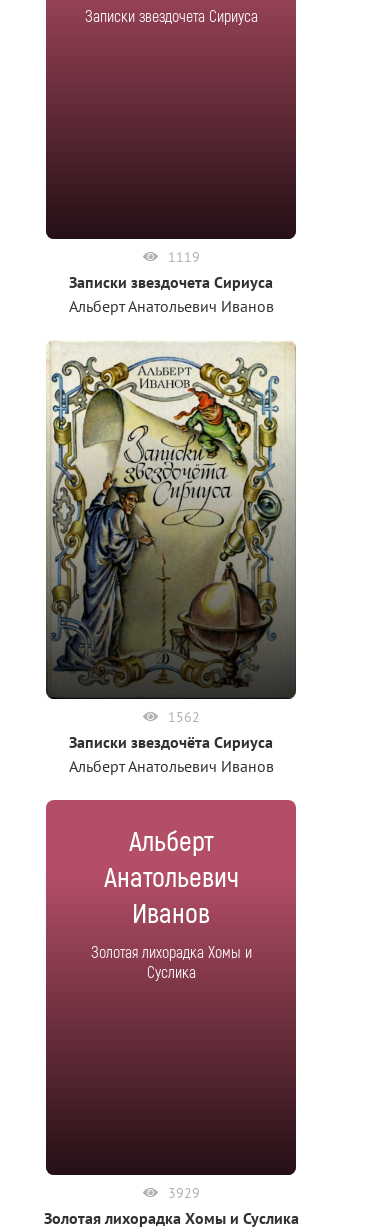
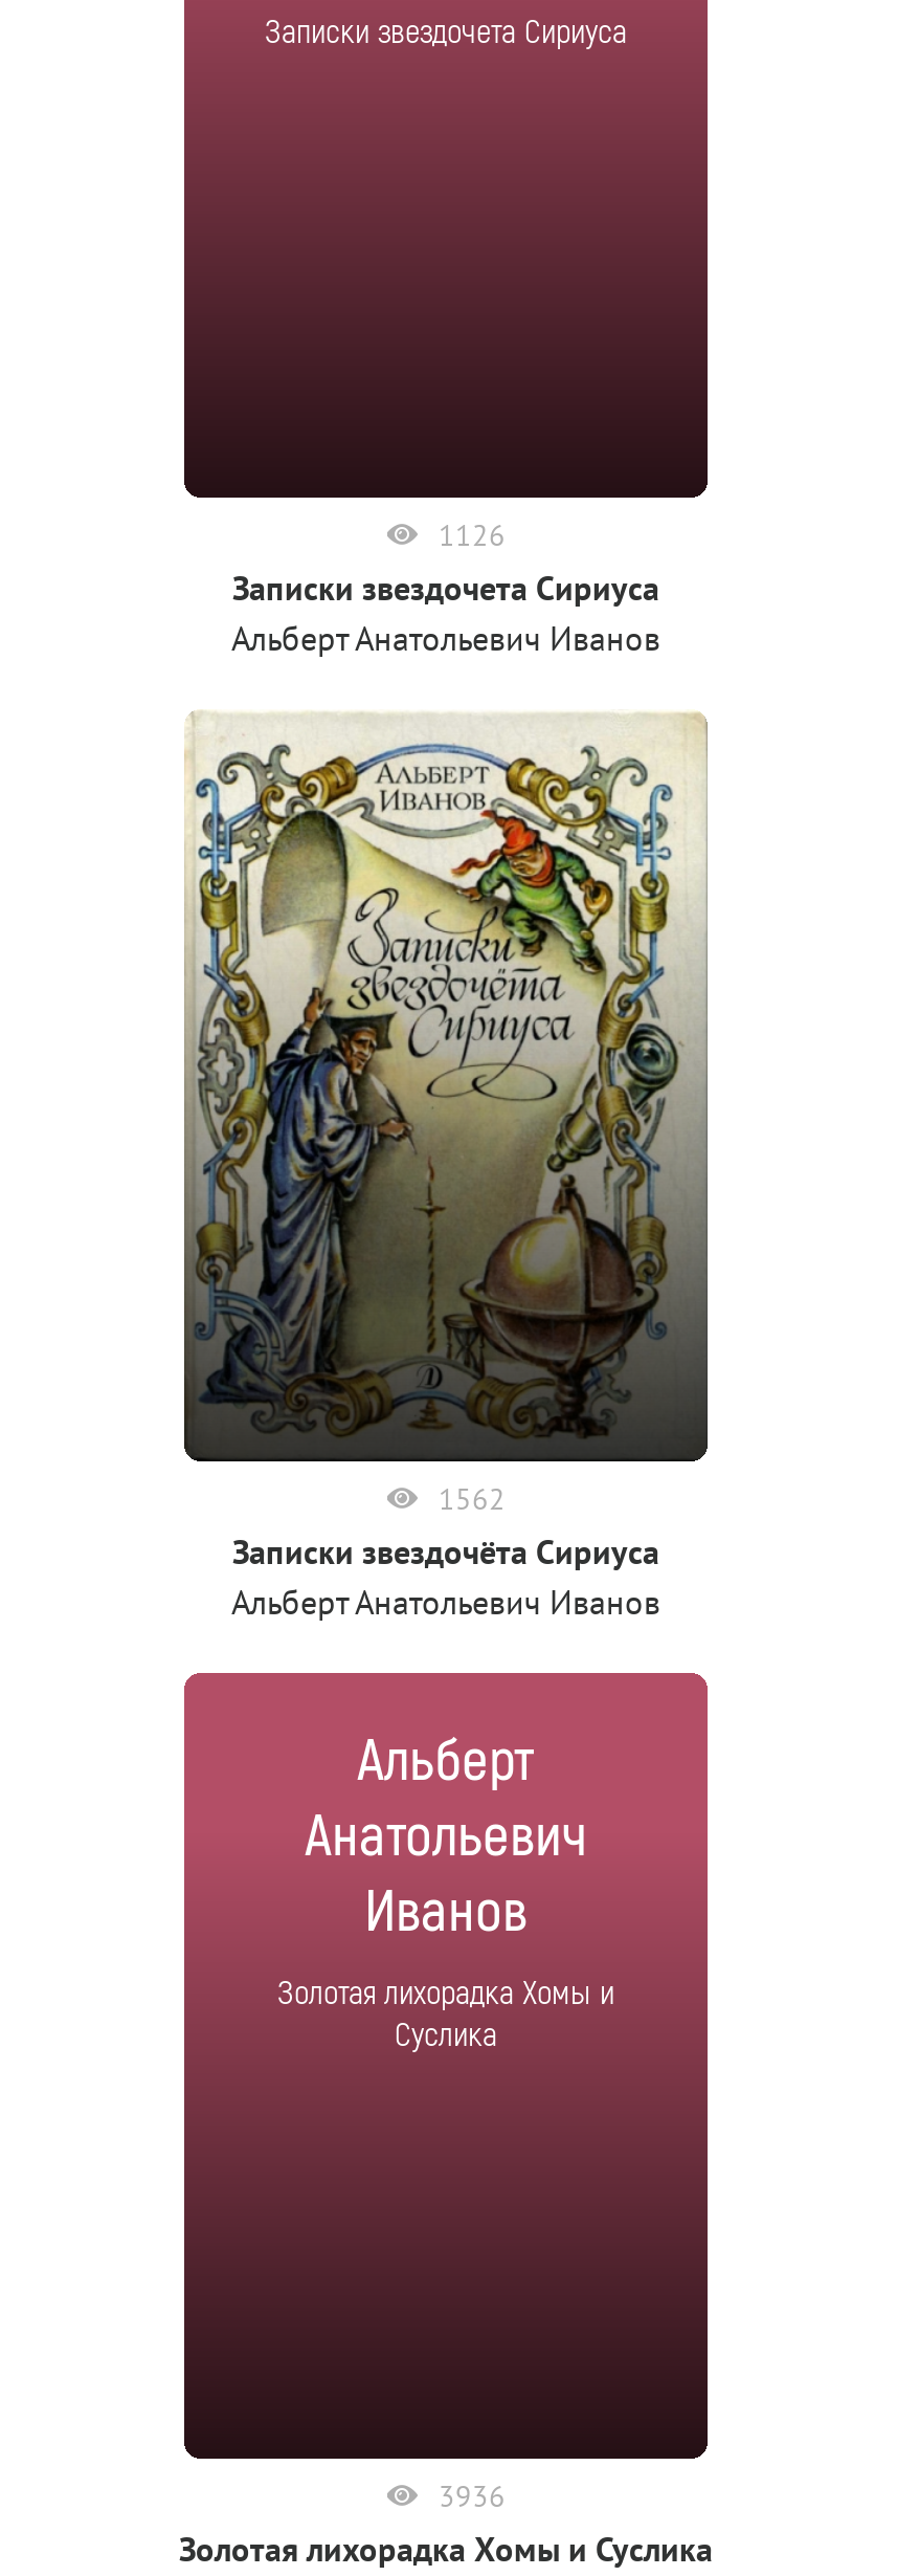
- 1119
+ 1126

- 3929
+ 3936
